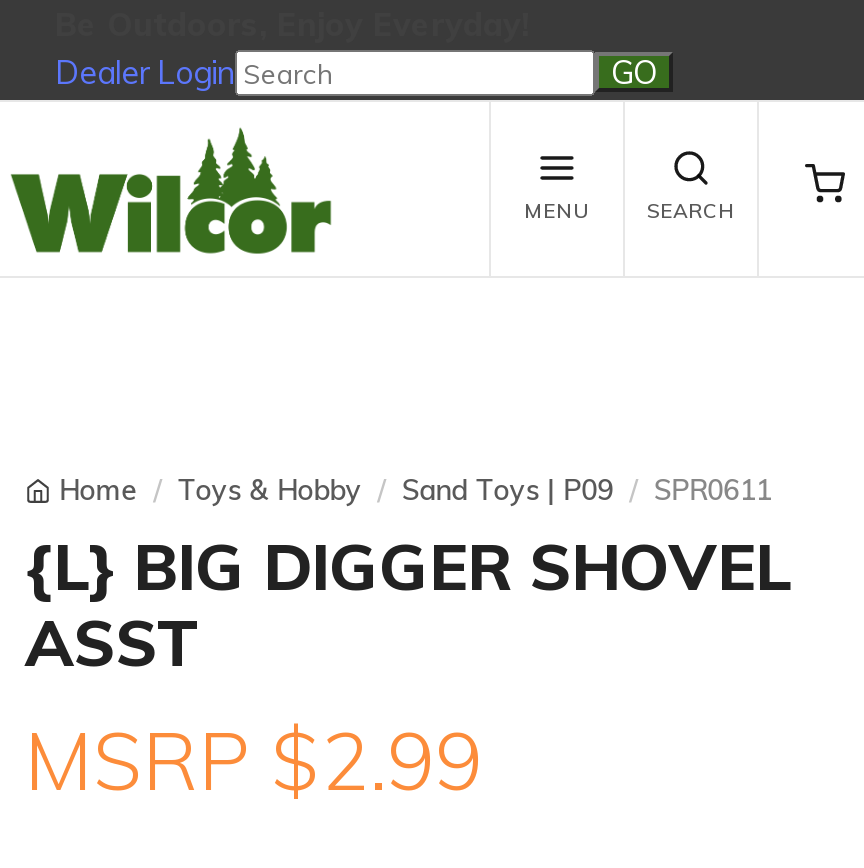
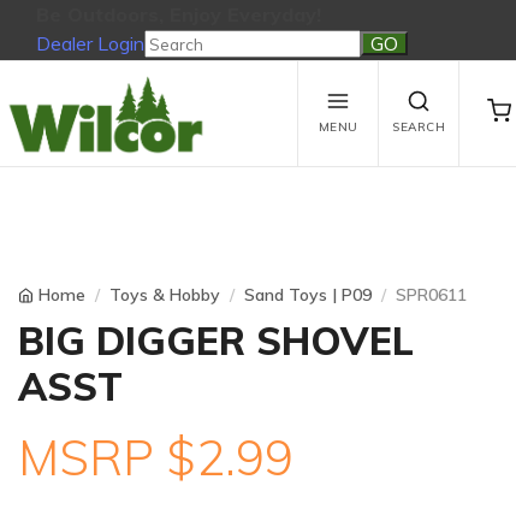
- {L} BIG DIGGER SHOVEL
+ BIG DIGGER SHOVEL
